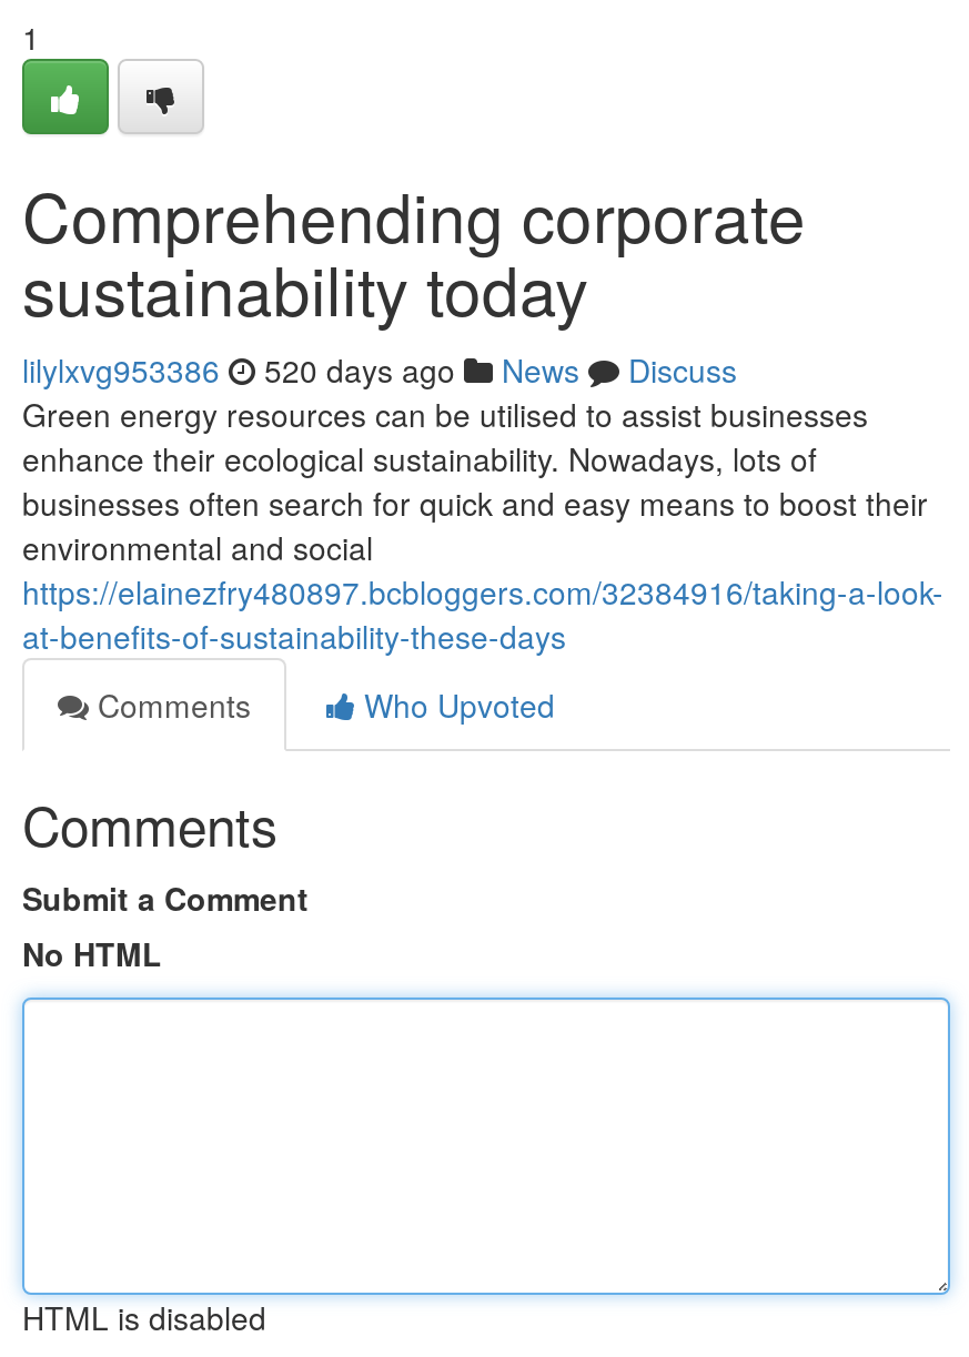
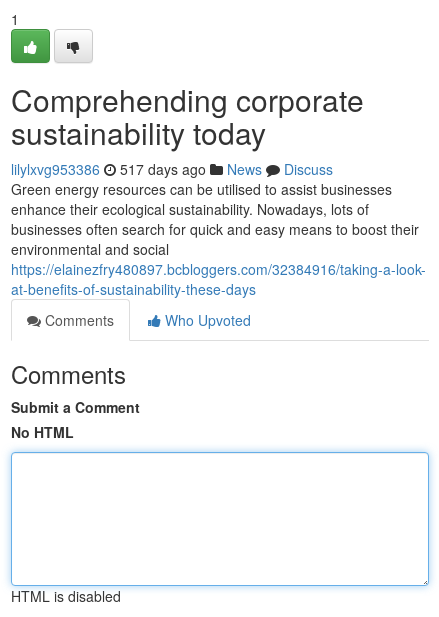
- lilylxvg953386 520 days ago News Discuss
+ lilylxvg953386 517 days ago News Discuss
